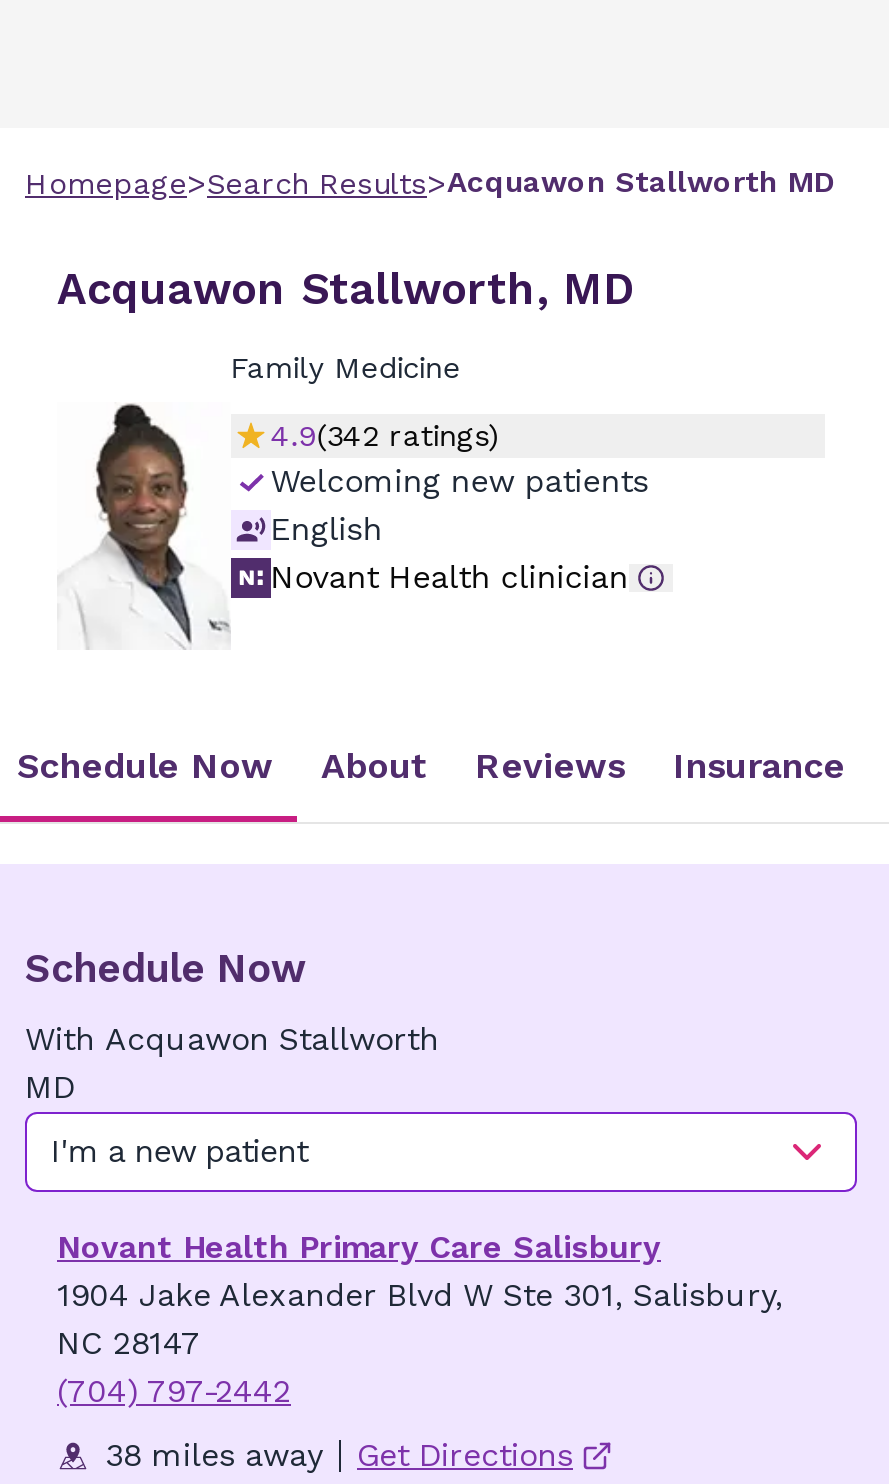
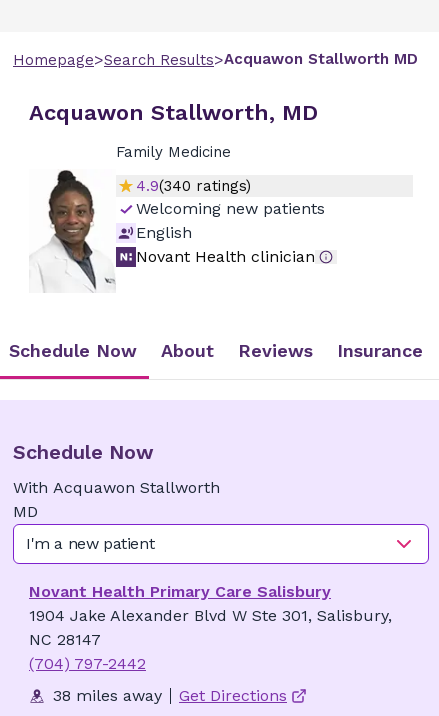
- 4.9(342 ratings)
+ 4.9(340 ratings)
